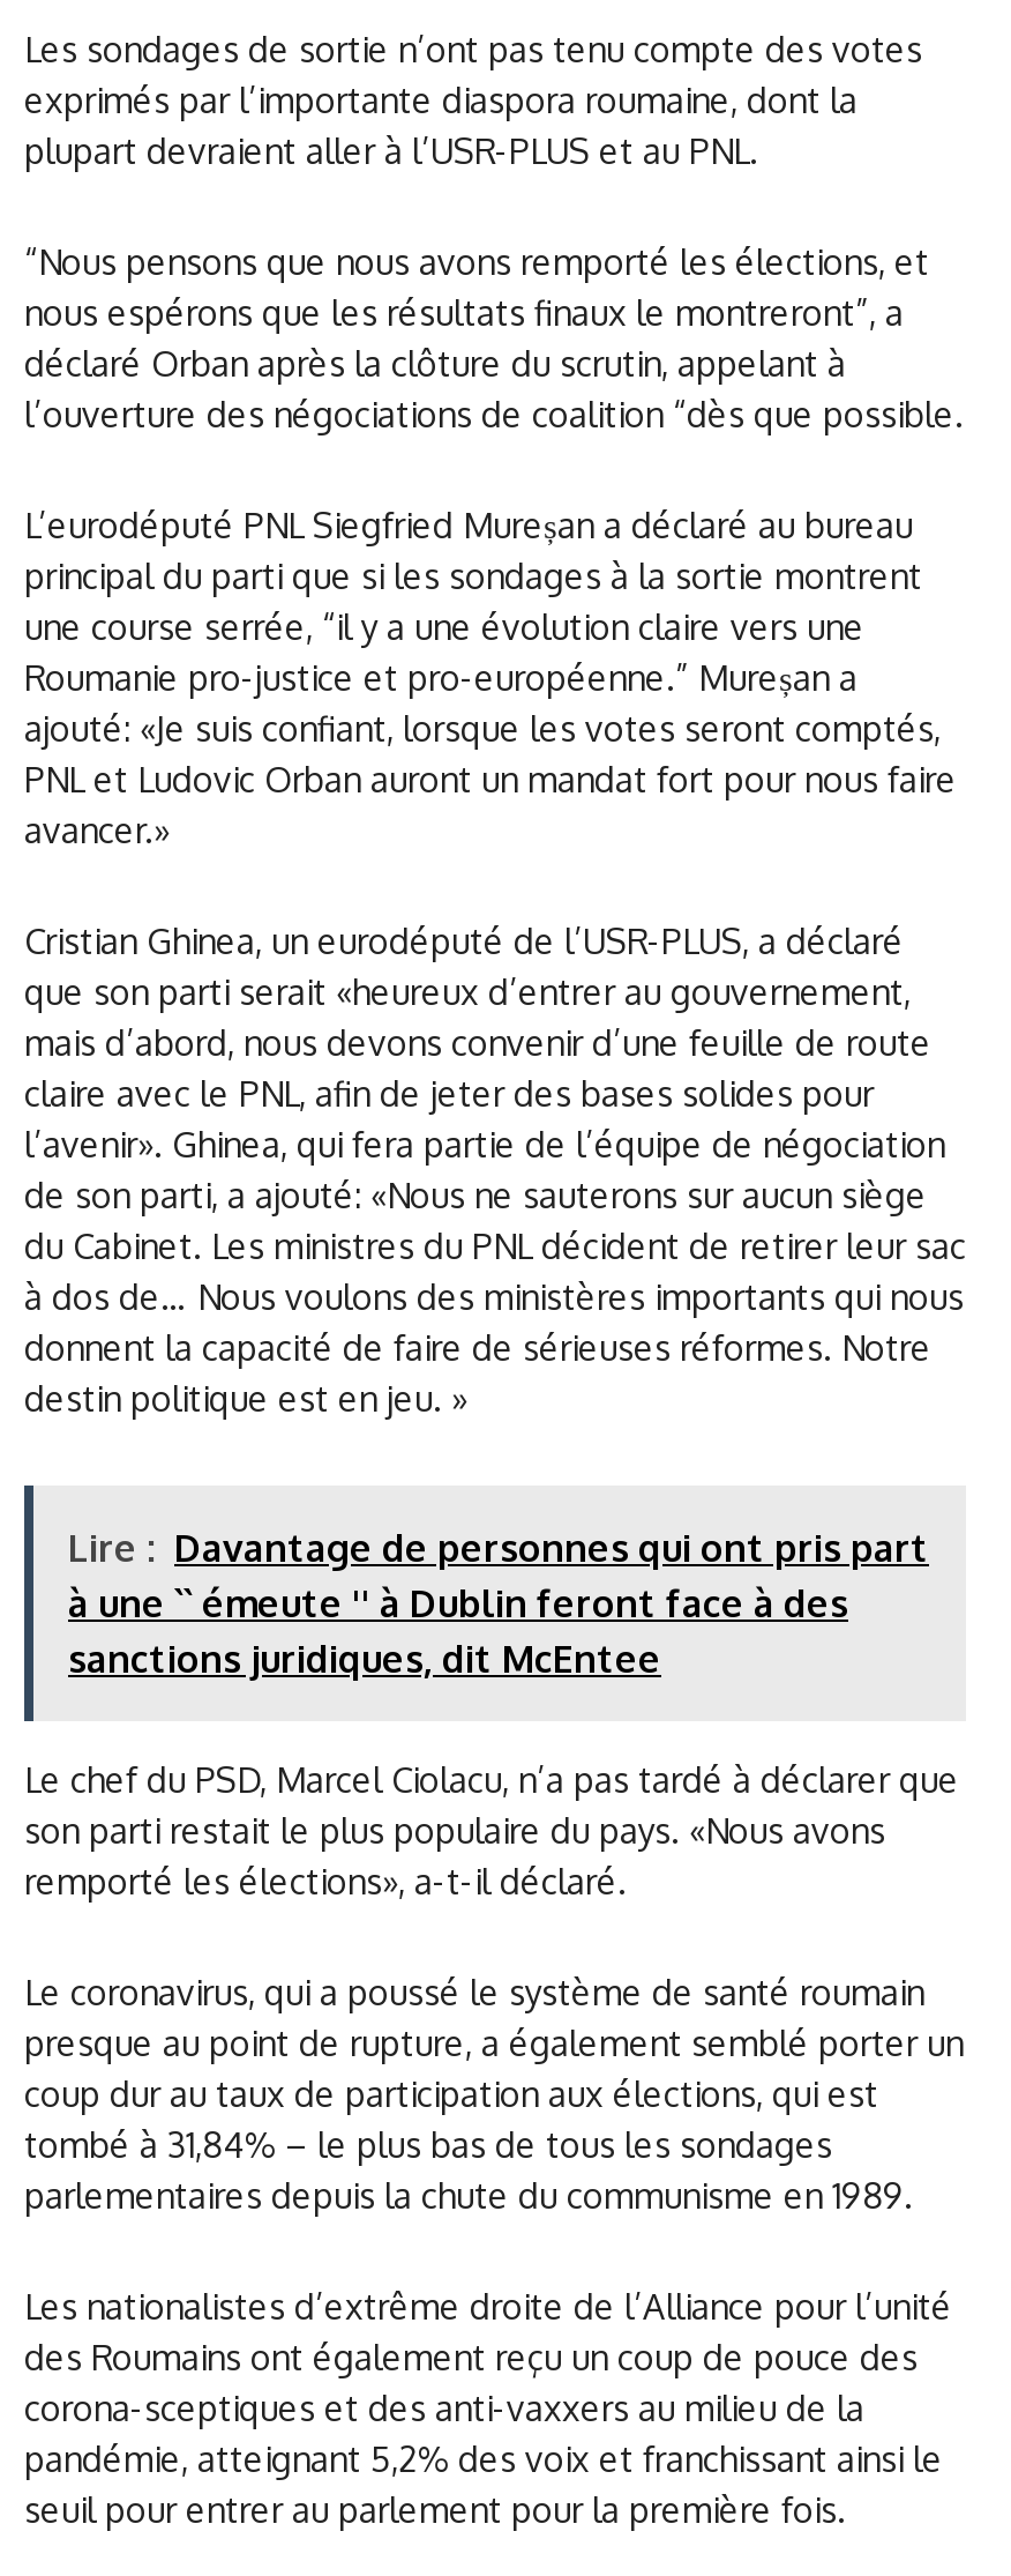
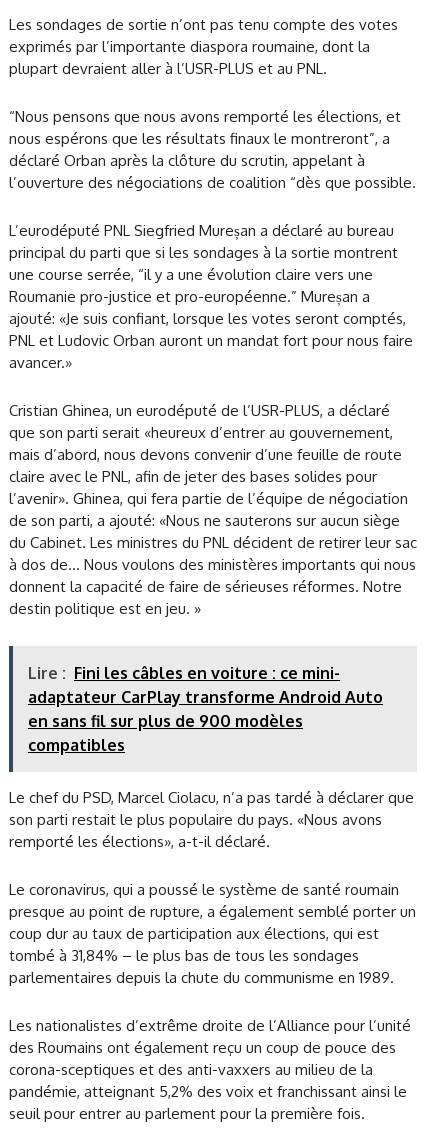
- Lire : Davantage de personnes qui ont pris part
- à une `` émeute '' à Dublin feront face à des
- sanctions juridiques, dit McEntee
+ Lire : Fini les câbles en voiture : ce mini-
+ adaptateur CarPlay transforme Android Auto
+ en sans fil sur plus de 900 modèles
+ compatibles
